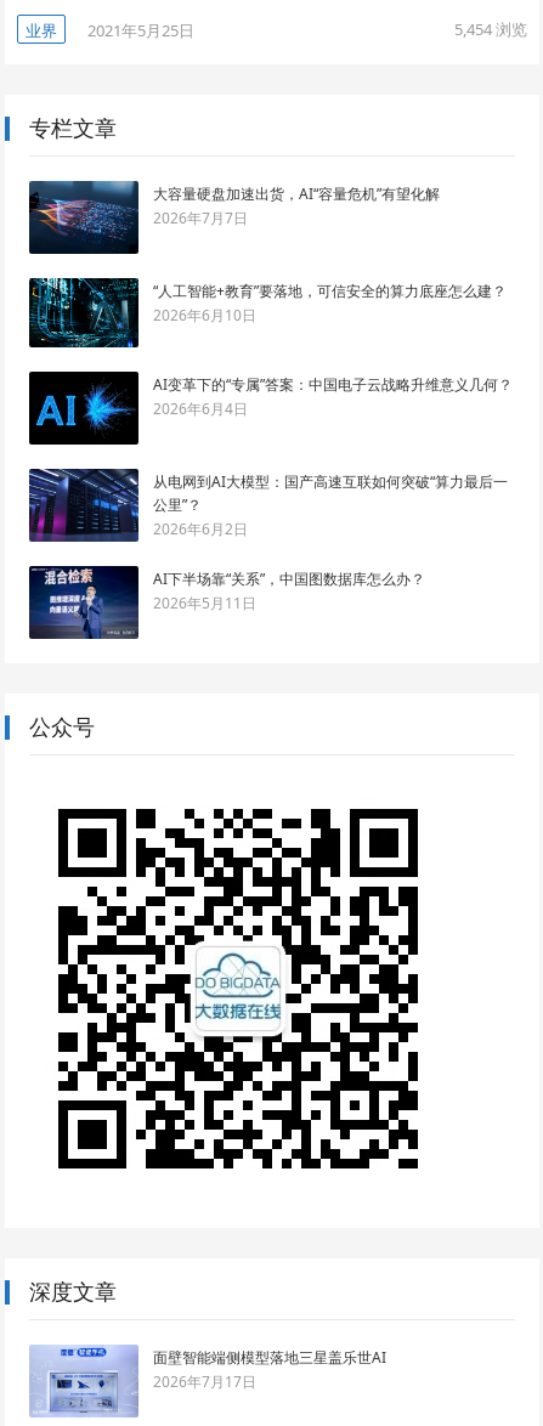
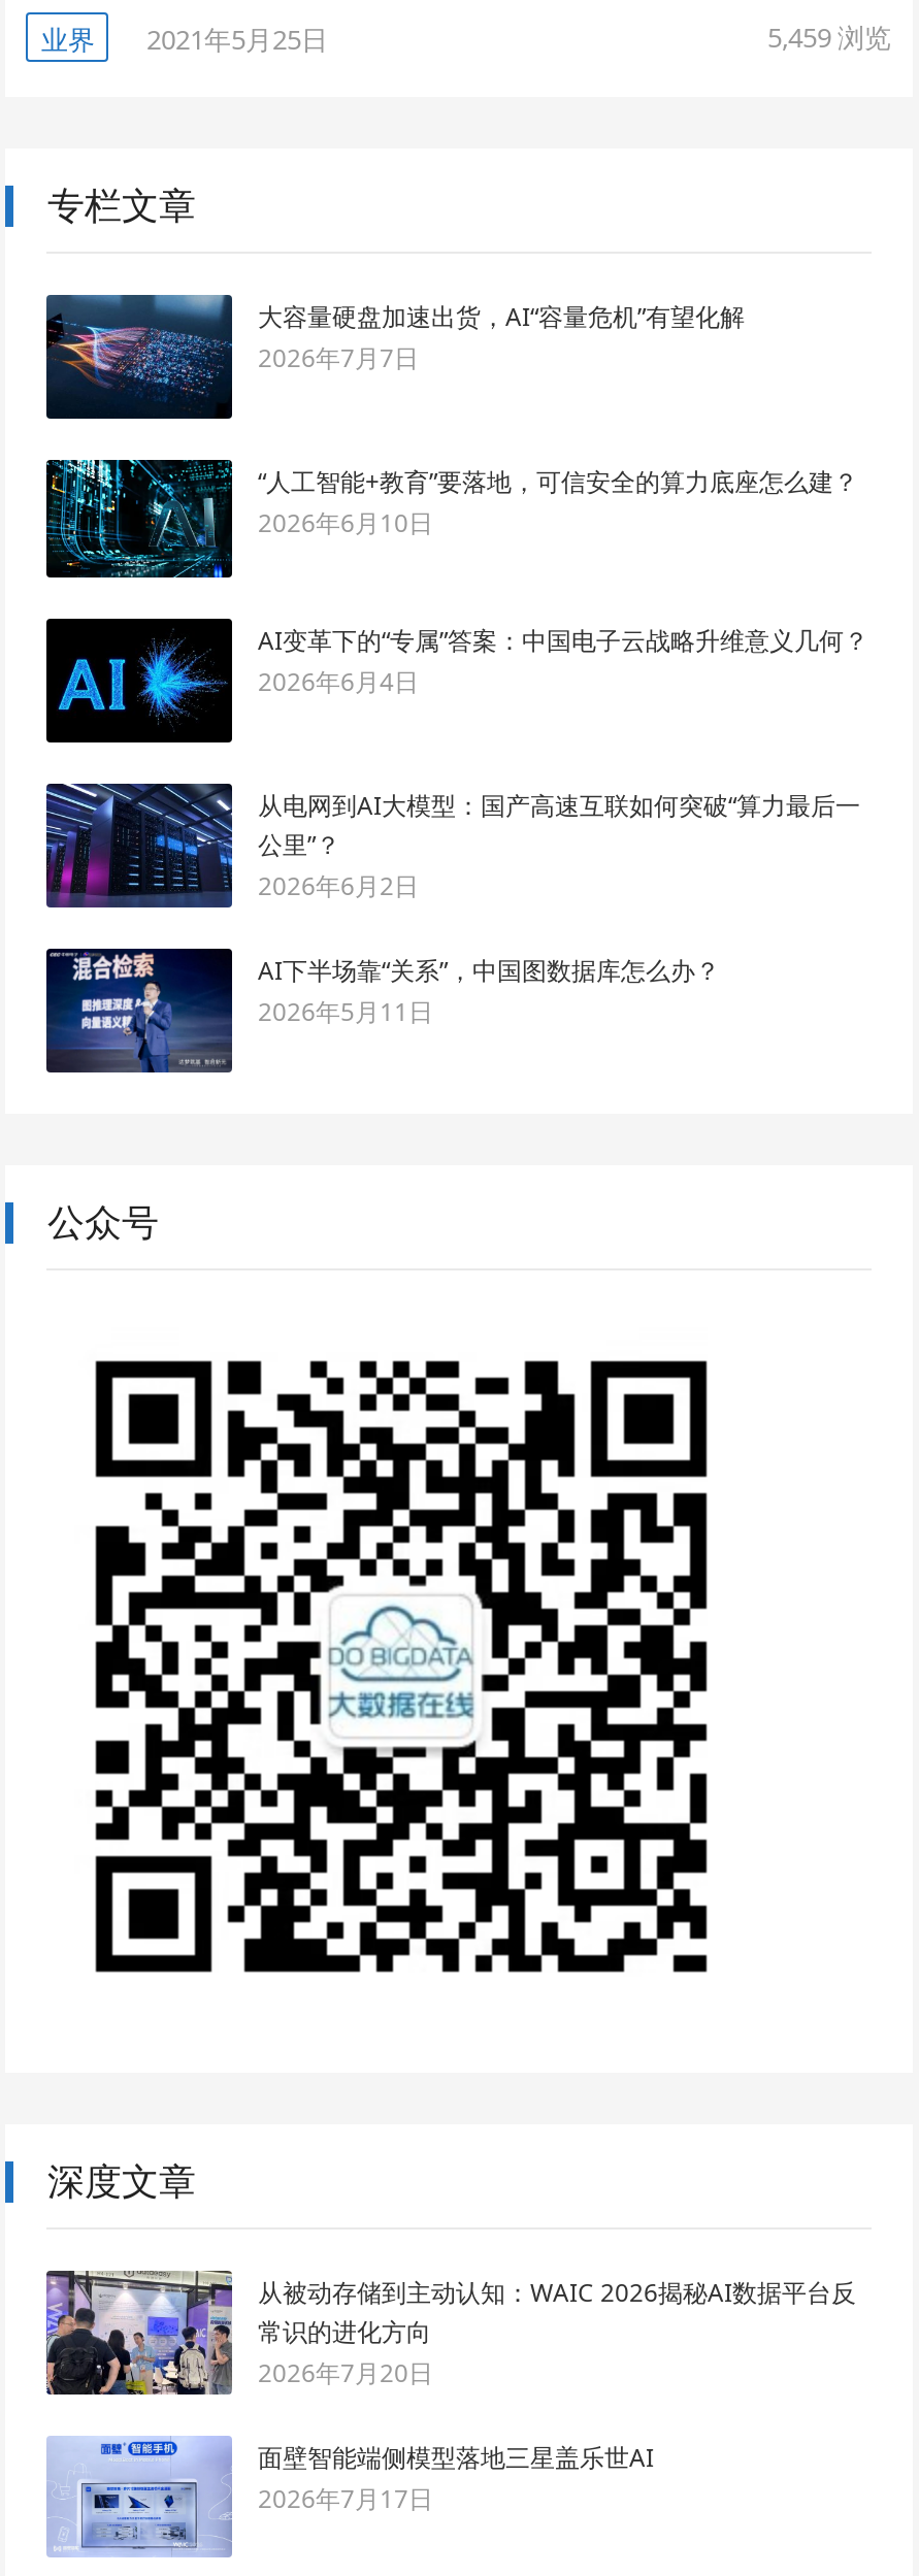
- 5,454浏览
+ 5,459浏览

+ [image]
+ 从被动存储到主动认知：WAIC 2026揭秘AI数据平台反
+ 常识的进化方向
+ 2026年7月20日
